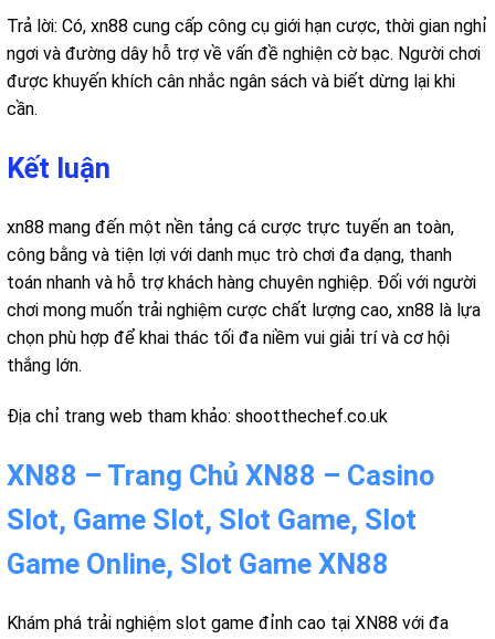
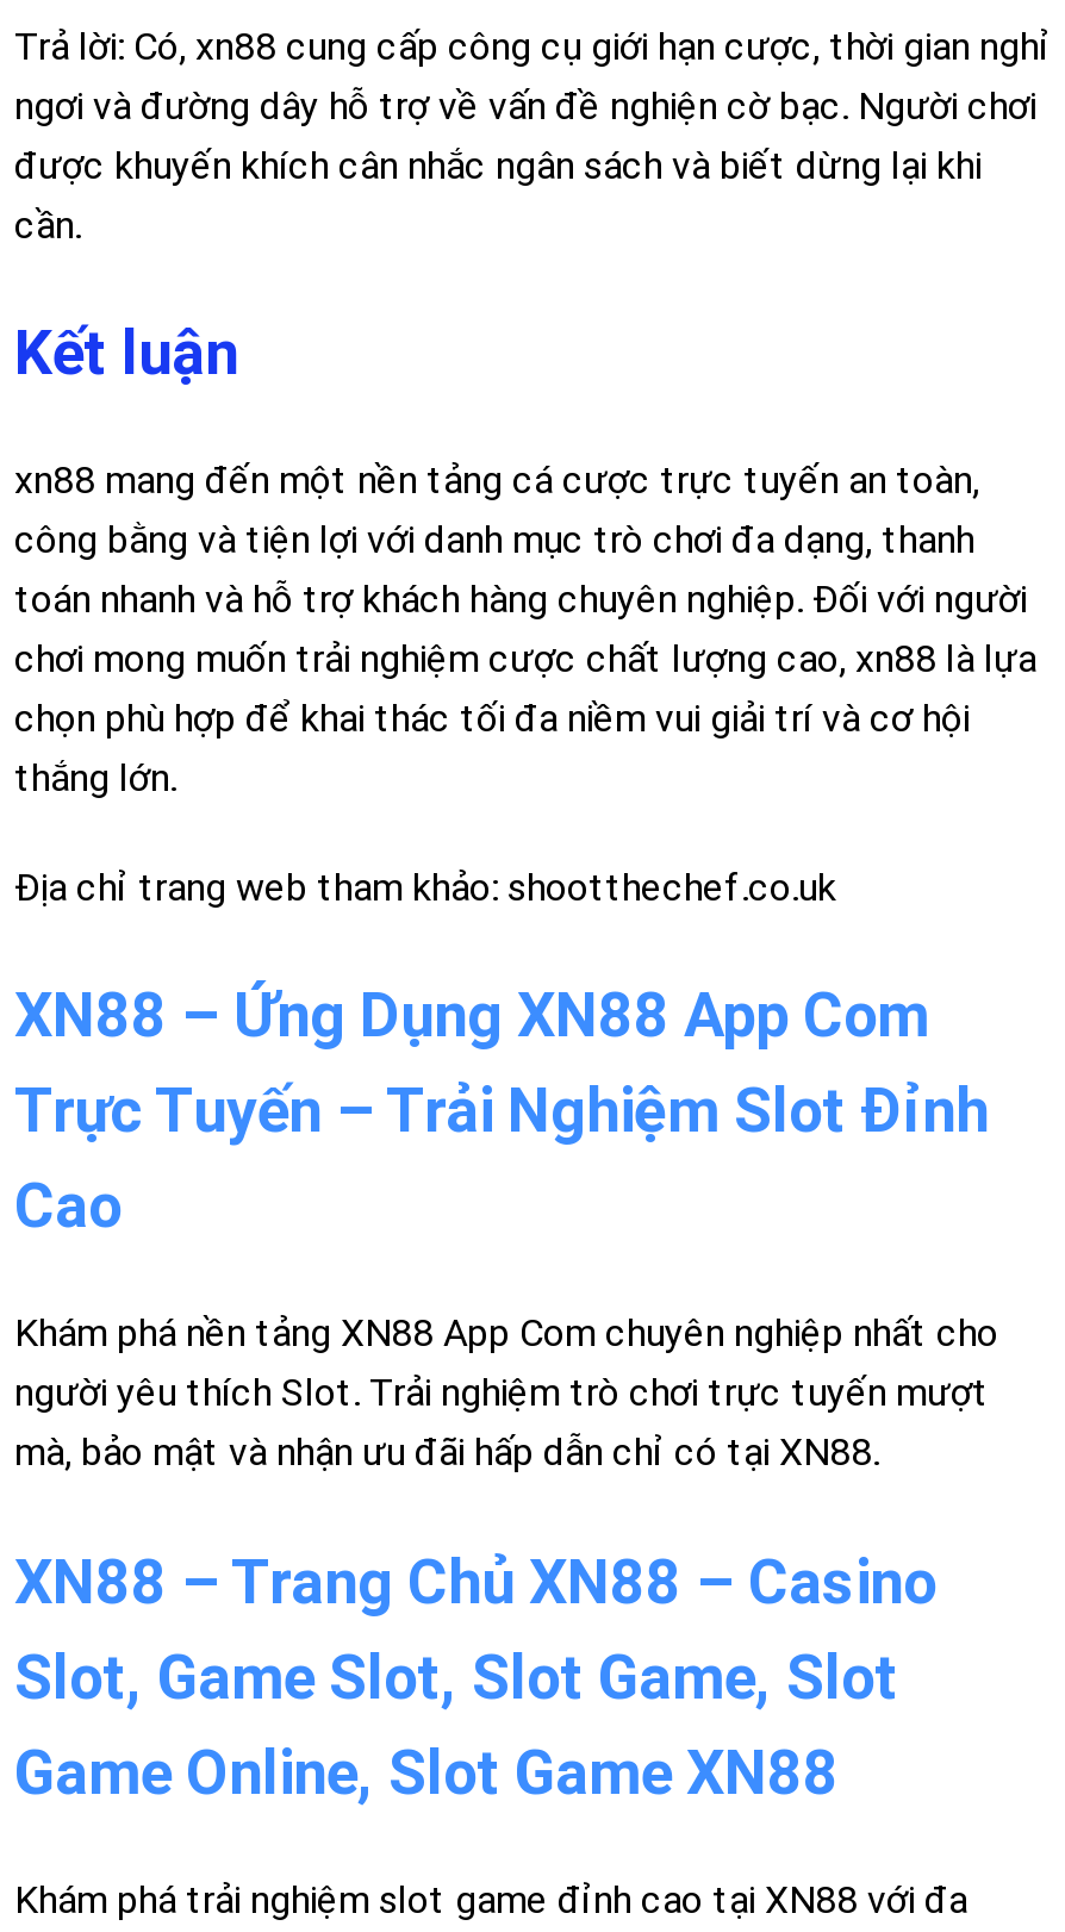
+ XN88 – Ứng Dụng XN88 App Com
+ Trực Tuyến – Trải Nghiệm Slot Đỉnh
+ Cao
+ Khám phá nền tảng XN88 App Com chuyên nghiệp nhất cho
+ người yêu thích Slot. Trải nghiệm trò chơi trực tuyến mượt
+ mà, bảo mật và nhận ưu đãi hấp dẫn chỉ có tại XN88.
